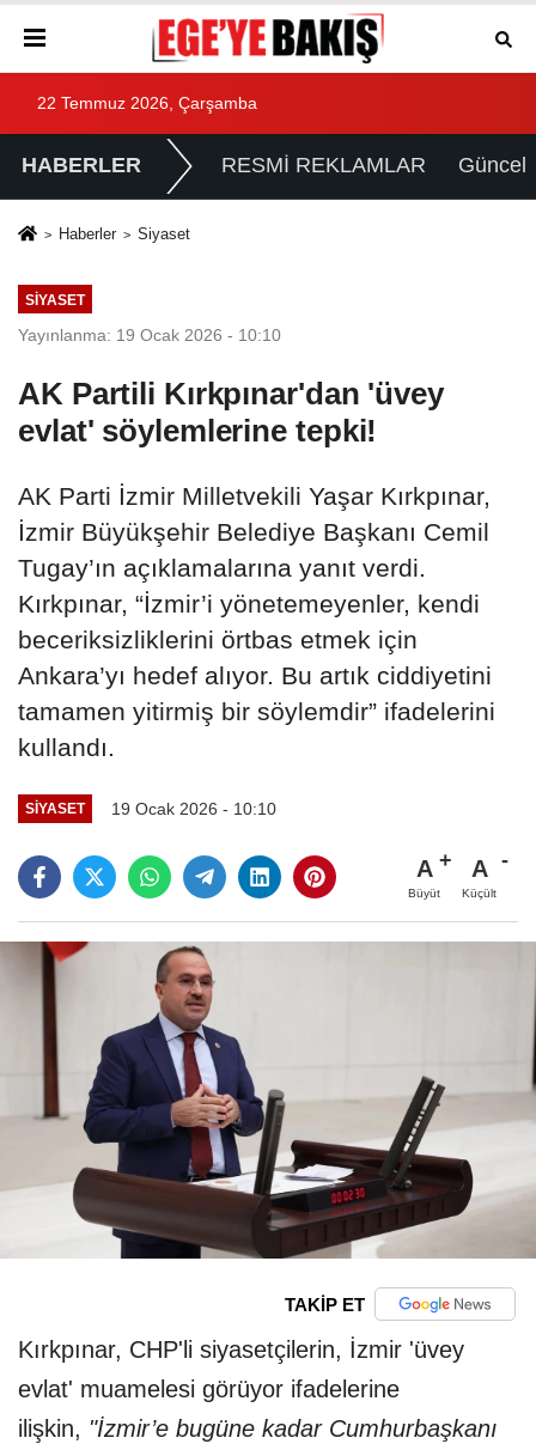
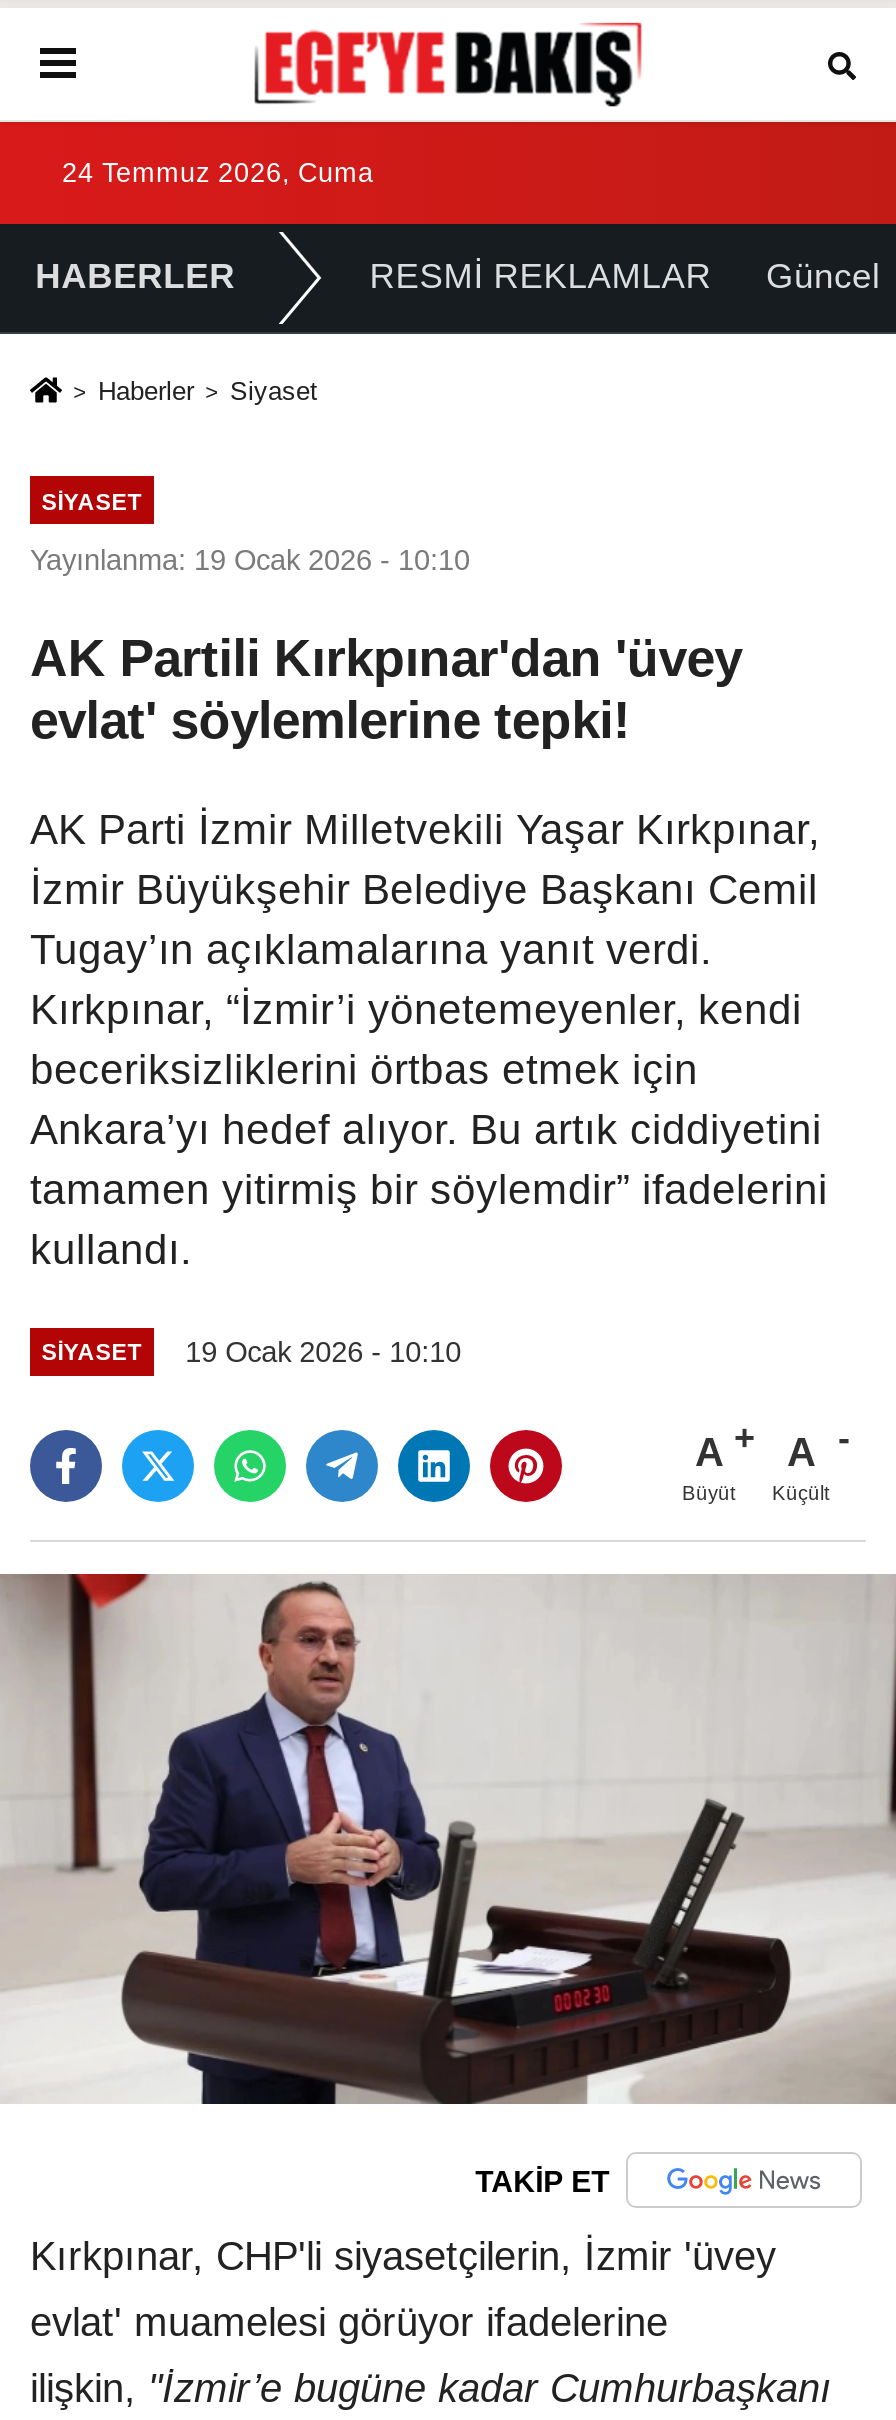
- 22 Temmuz 2026, Çarşamba
+ 24 Temmuz 2026, Cuma
